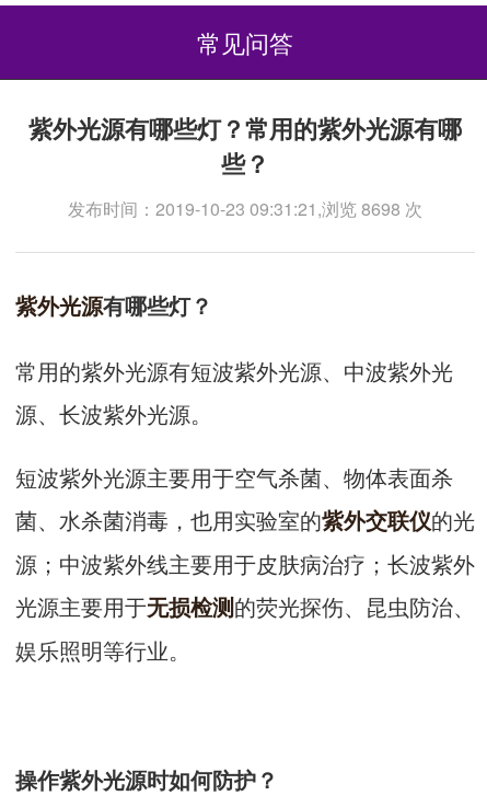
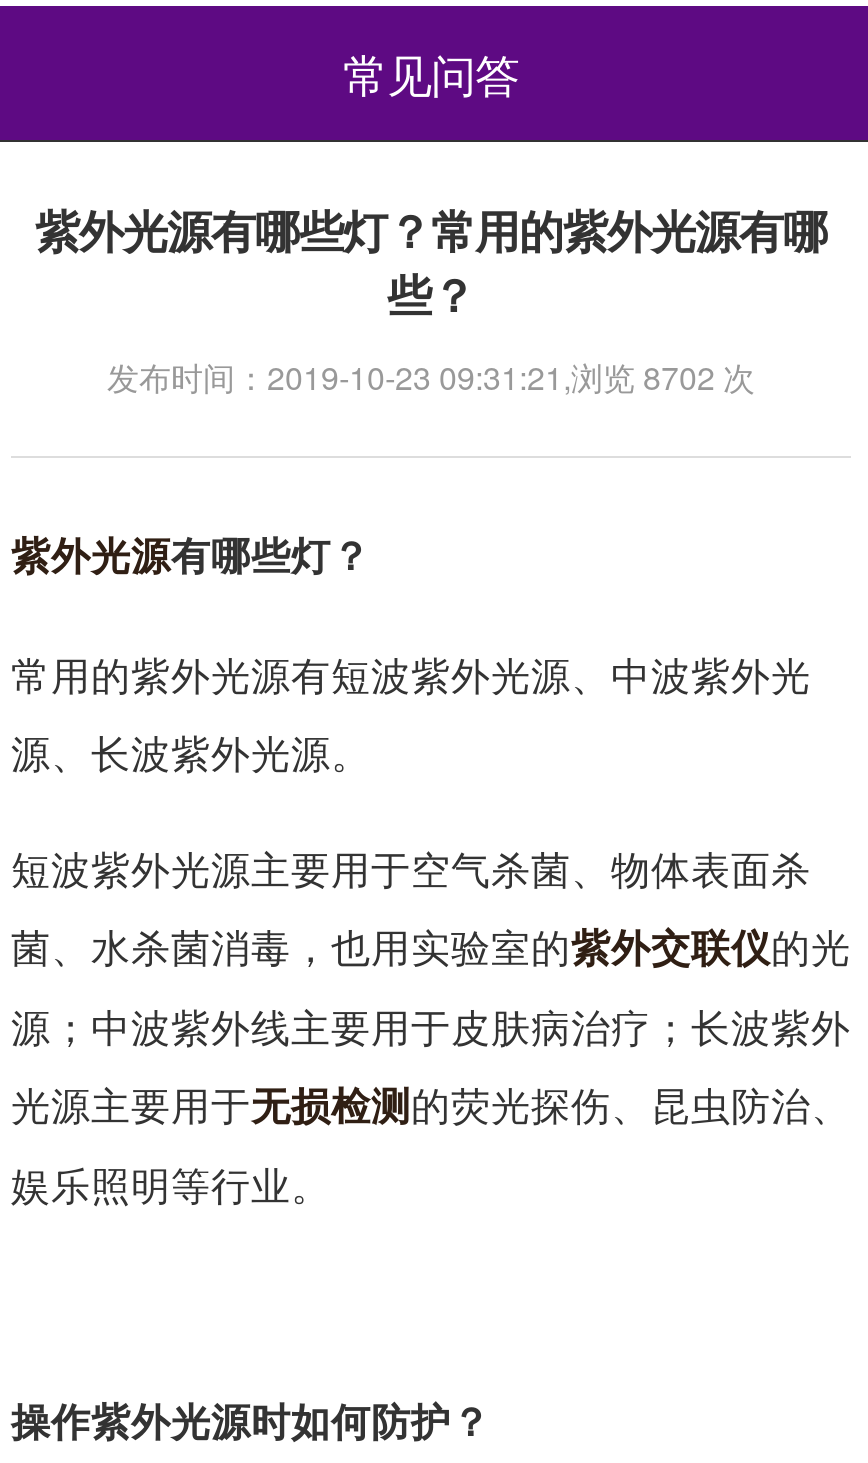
- 发布时间：2019-10-23 09:31:21,浏览 8698 次
+ 发布时间：2019-10-23 09:31:21,浏览 8702 次
